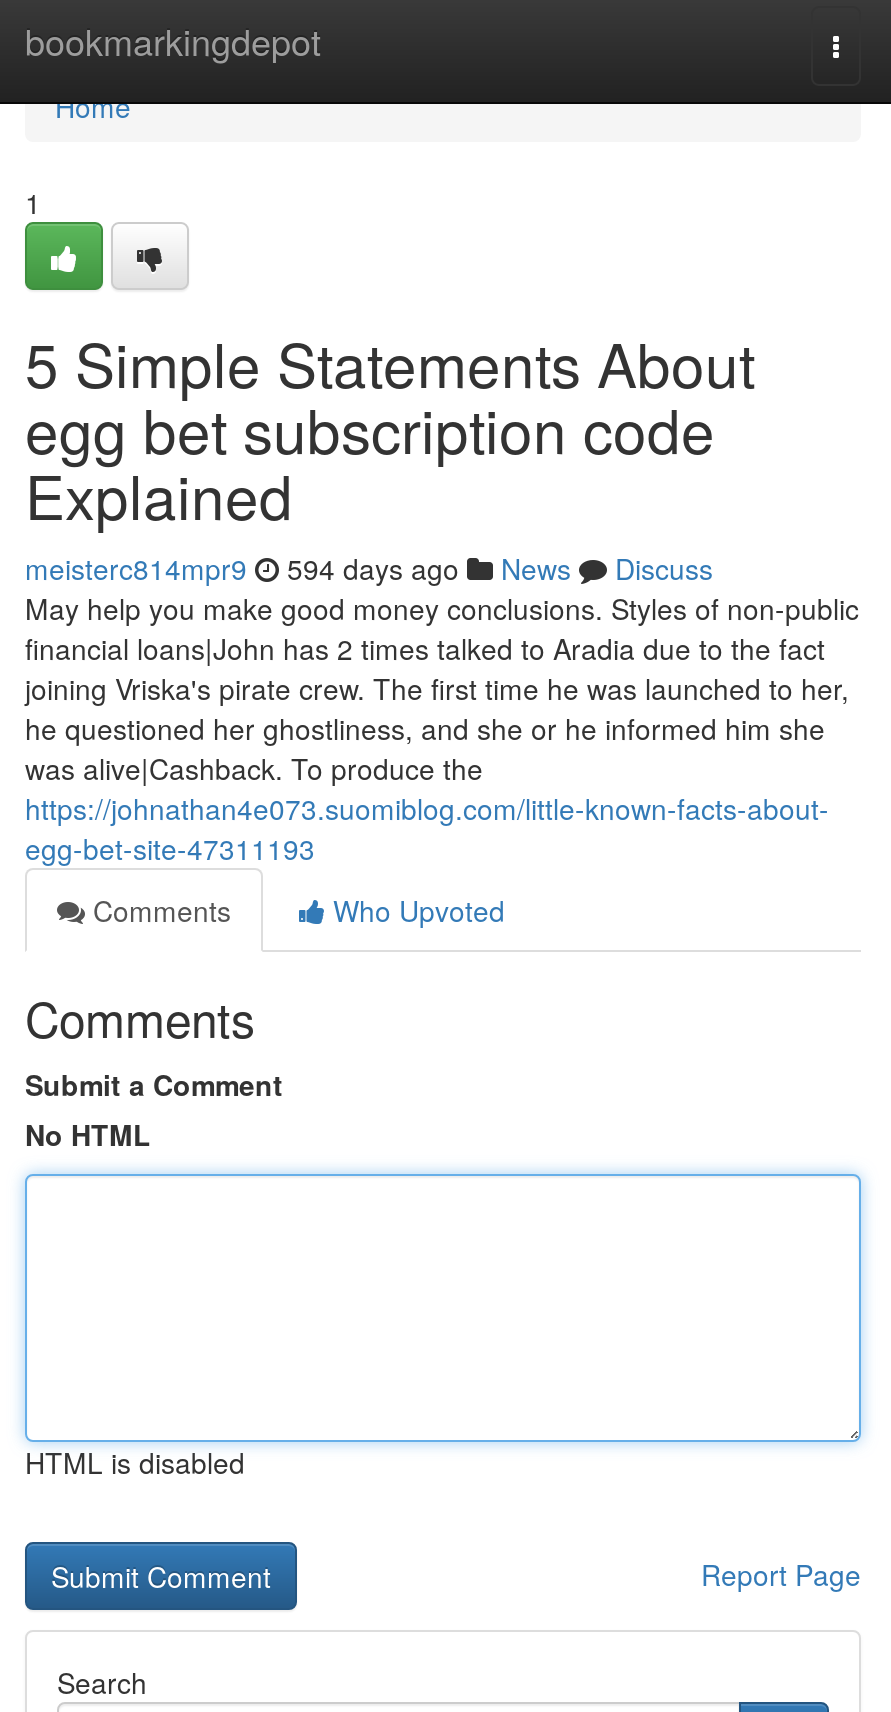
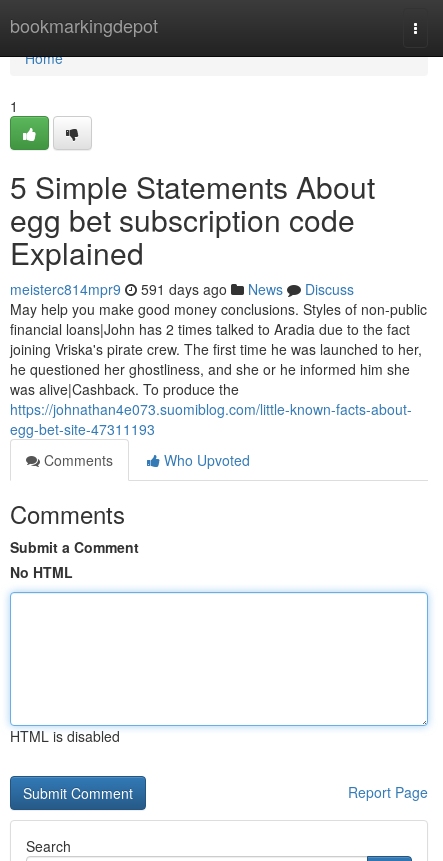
- meisterc814mpr9 594 days ago News Discuss
+ meisterc814mpr9 591 days ago News Discuss
